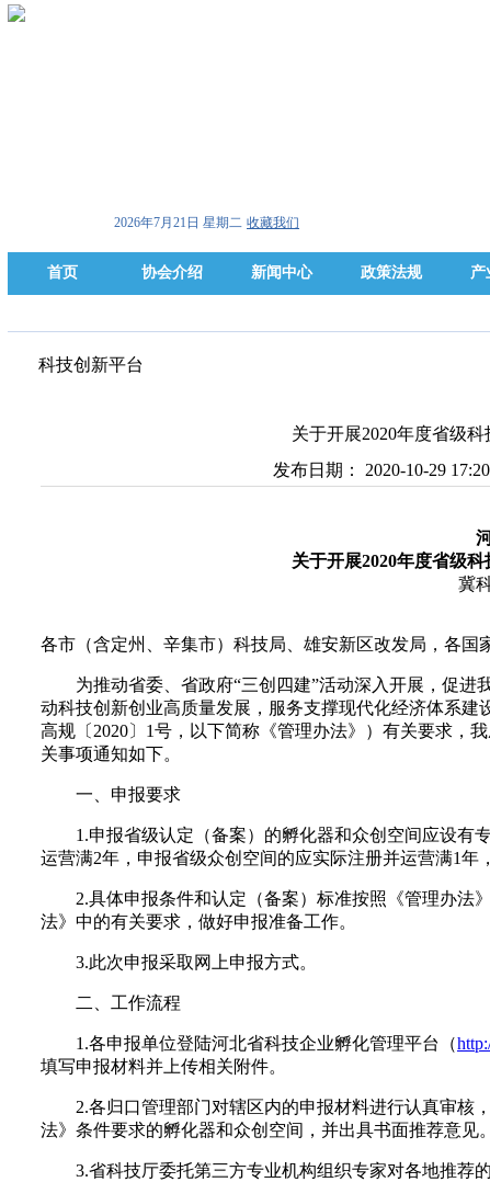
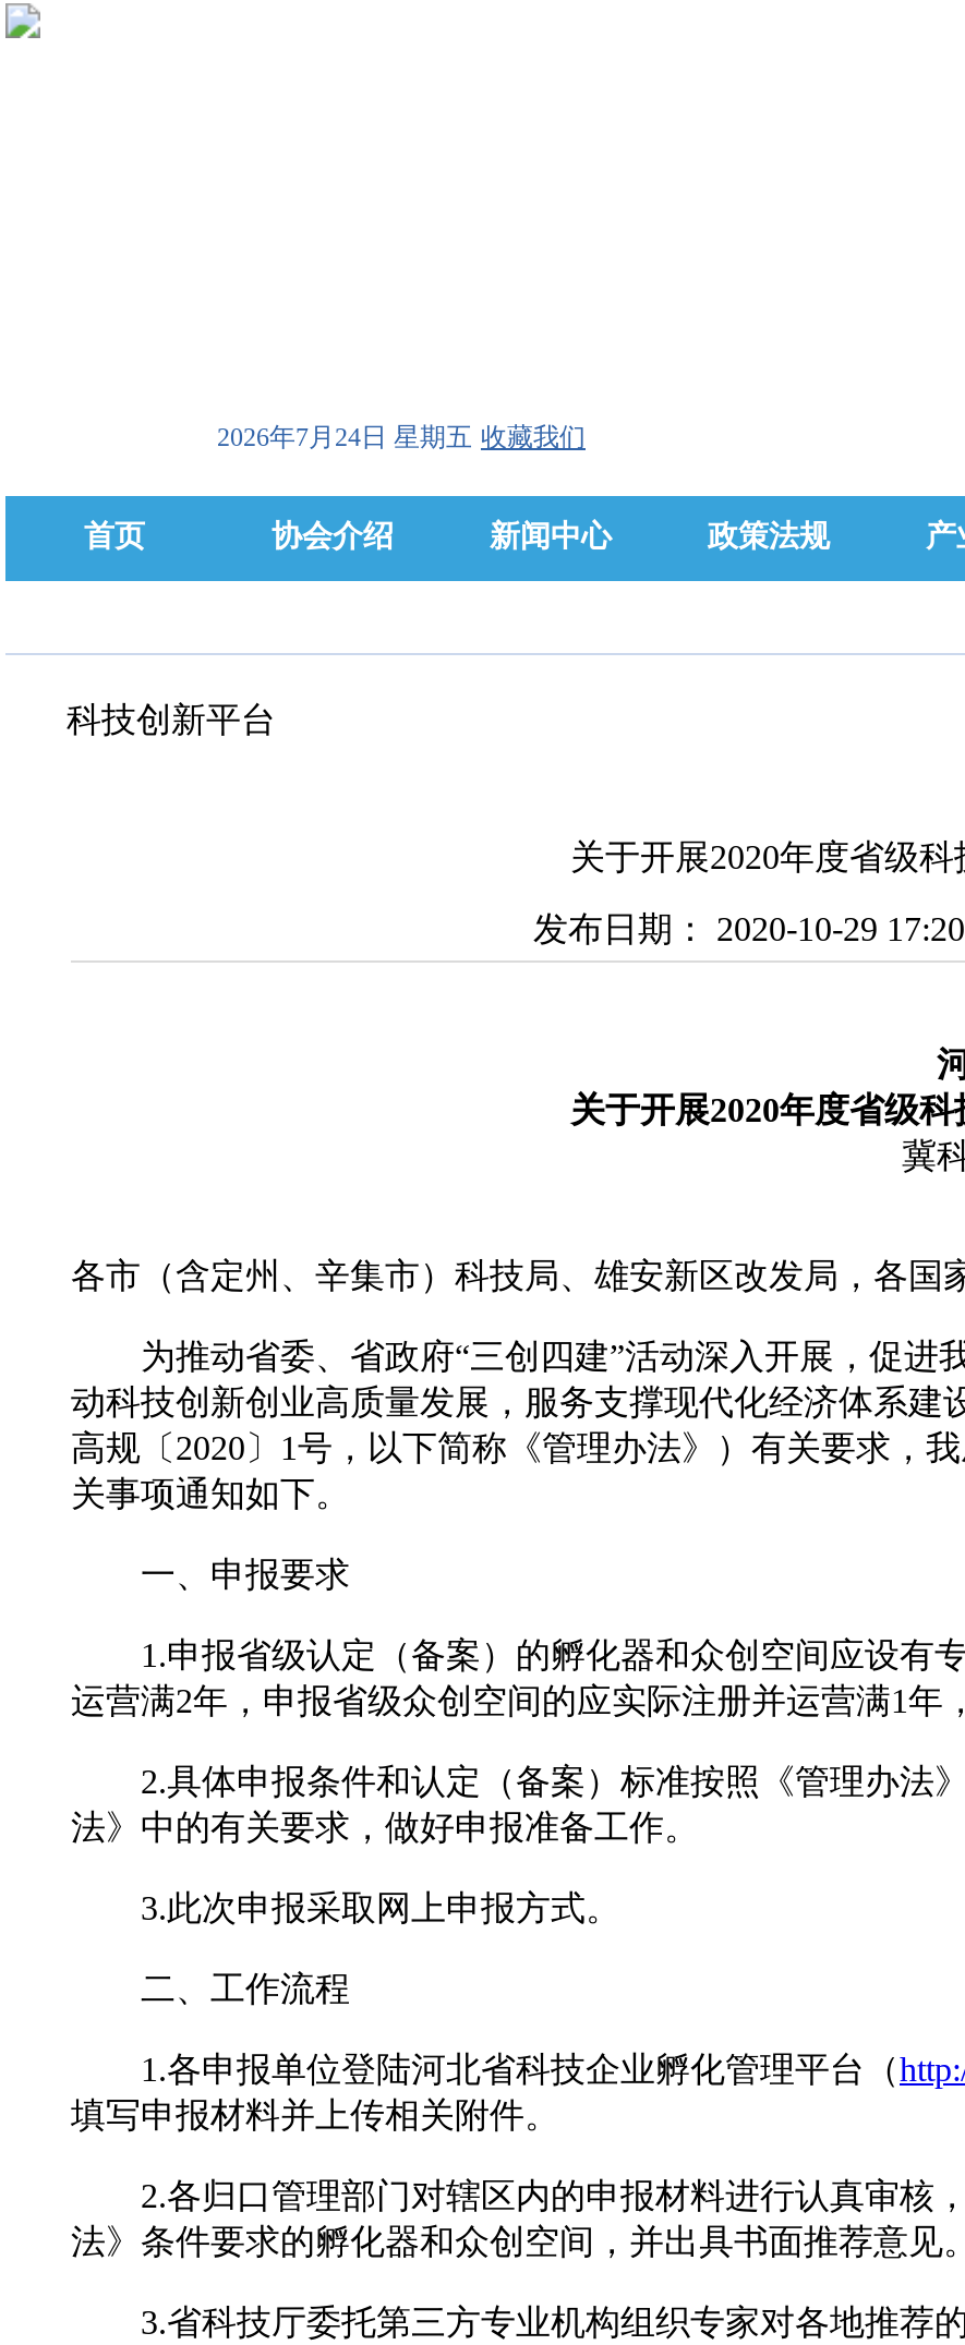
- 2026年7月21日 星期二 收藏我们
+ 2026年7月24日 星期五 收藏我们
